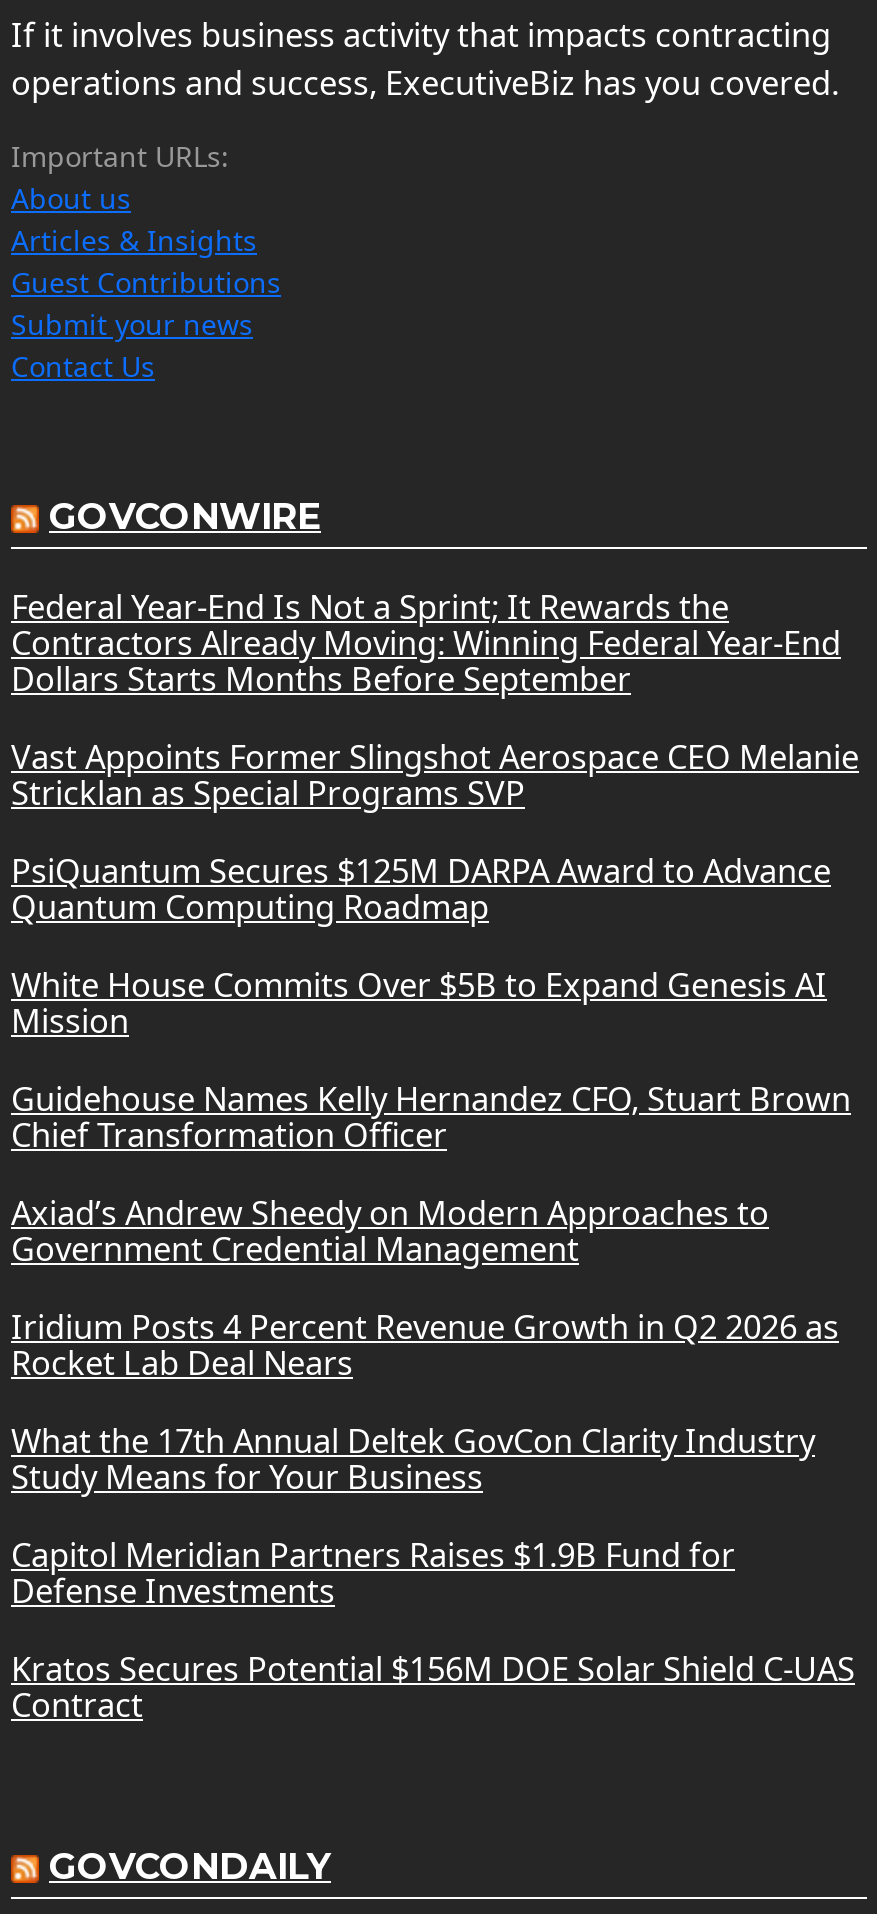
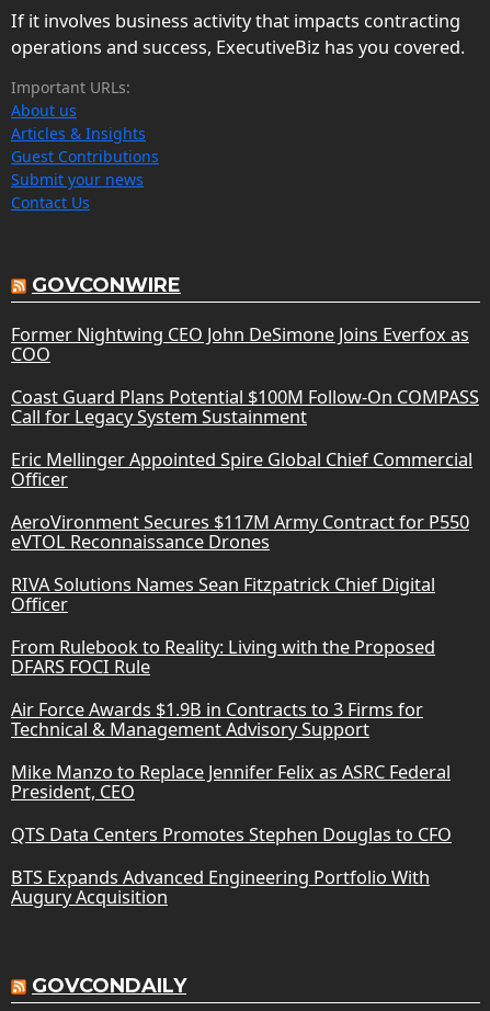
- Federal Year-End Is Not a Sprint; It Rewards the
- Contractors Already Moving: Winning Federal Year-End
- Dollars Starts Months Before September
+ Former Nightwing CEO John DeSimone Joins Everfox as
+ COO

- Vast Appoints Former Slingshot Aerospace CEO Melanie
- Stricklan as Special Programs SVP
+ Coast Guard Plans Potential $100M Follow-On COMPASS
+ Call for Legacy System Sustainment

- PsiQuantum Secures $125M DARPA Award to Advance
- Quantum Computing Roadmap
+ Eric Mellinger Appointed Spire Global Chief Commercial
+ Officer

- White House Commits Over $5B to Expand Genesis AI
- Mission
+ AeroVironment Secures $117M Army Contract for P550
+ eVTOL Reconnaissance Drones

- Guidehouse Names Kelly Hernandez CFO, Stuart Brown
- Chief Transformation Officer
+ RIVA Solutions Names Sean Fitzpatrick Chief Digital
+ Officer

- Axiad’s Andrew Sheedy on Modern Approaches to
- Government Credential Management
+ From Rulebook to Reality: Living with the Proposed
+ DFARS FOCI Rule

- Iridium Posts 4 Percent Revenue Growth in Q2 2026 as
- Rocket Lab Deal Nears
+ Air Force Awards $1.9B in Contracts to 3 Firms for
+ Technical & Management Advisory Support

- What the 17th Annual Deltek GovCon Clarity Industry
- Study Means for Your Business
+ Mike Manzo to Replace Jennifer Felix as ASRC Federal
+ President, CEO

- Capitol Meridian Partners Raises $1.9B Fund for
- Defense Investments
+ QTS Data Centers Promotes Stephen Douglas to CFO

- Kratos Secures Potential $156M DOE Solar Shield C-UAS
- Contract
+ BTS Expands Advanced Engineering Portfolio With
+ Augury Acquisition
